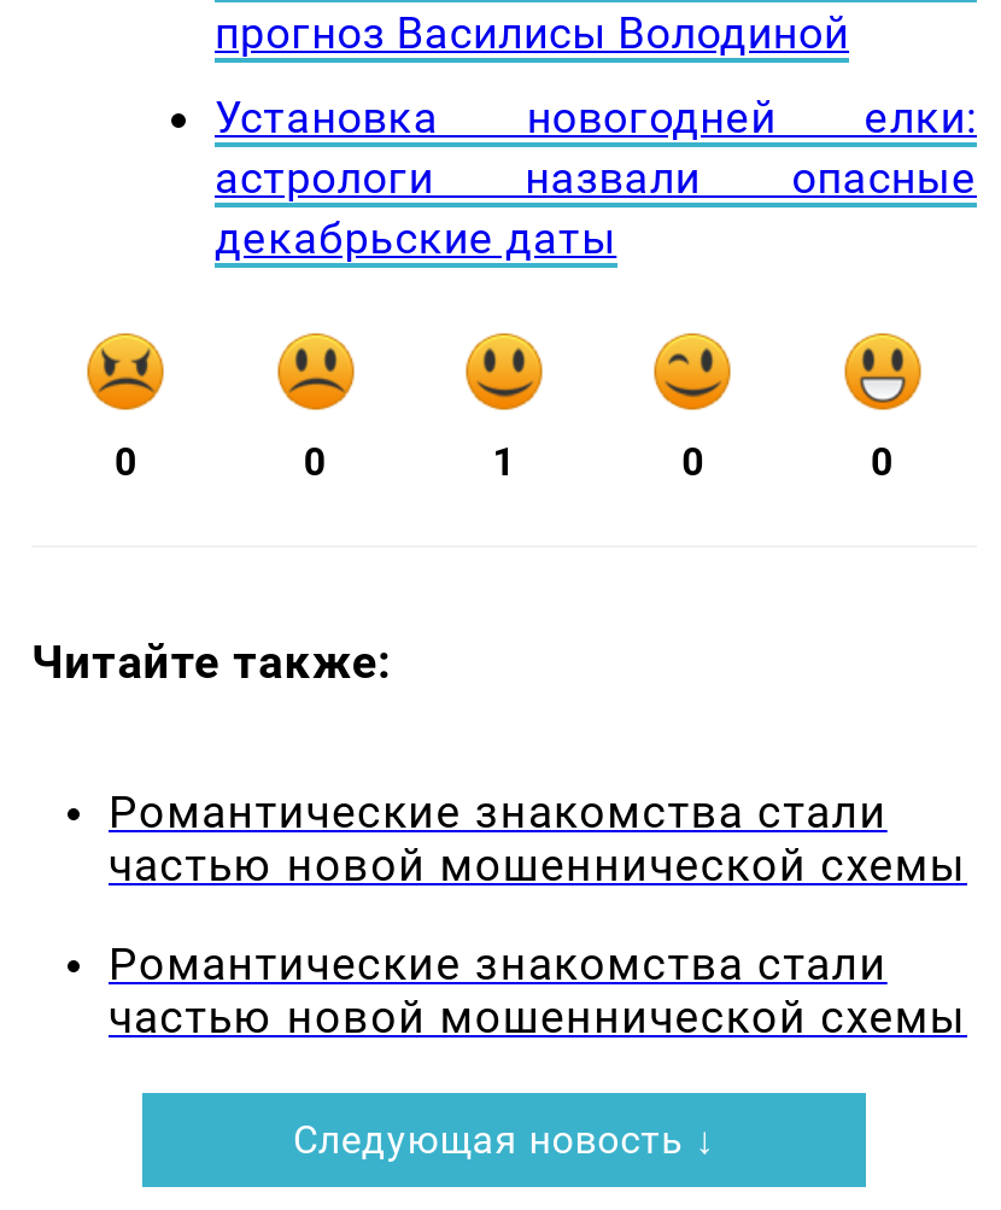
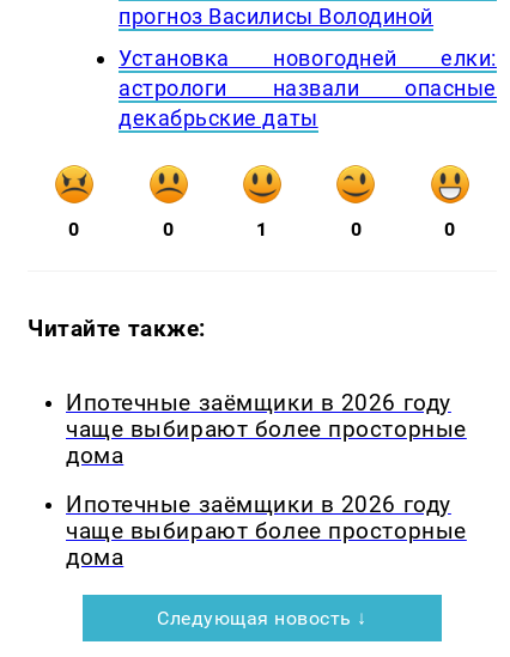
- Романтические знакомства стали
- частью новой мошеннической схемы
+ Ипотечные заёмщики в 2026 году
+ чаще выбирают более просторные
+ дома

- Романтические знакомства стали
- частью новой мошеннической схемы
+ Ипотечные заёмщики в 2026 году
+ чаще выбирают более просторные
+ дома
